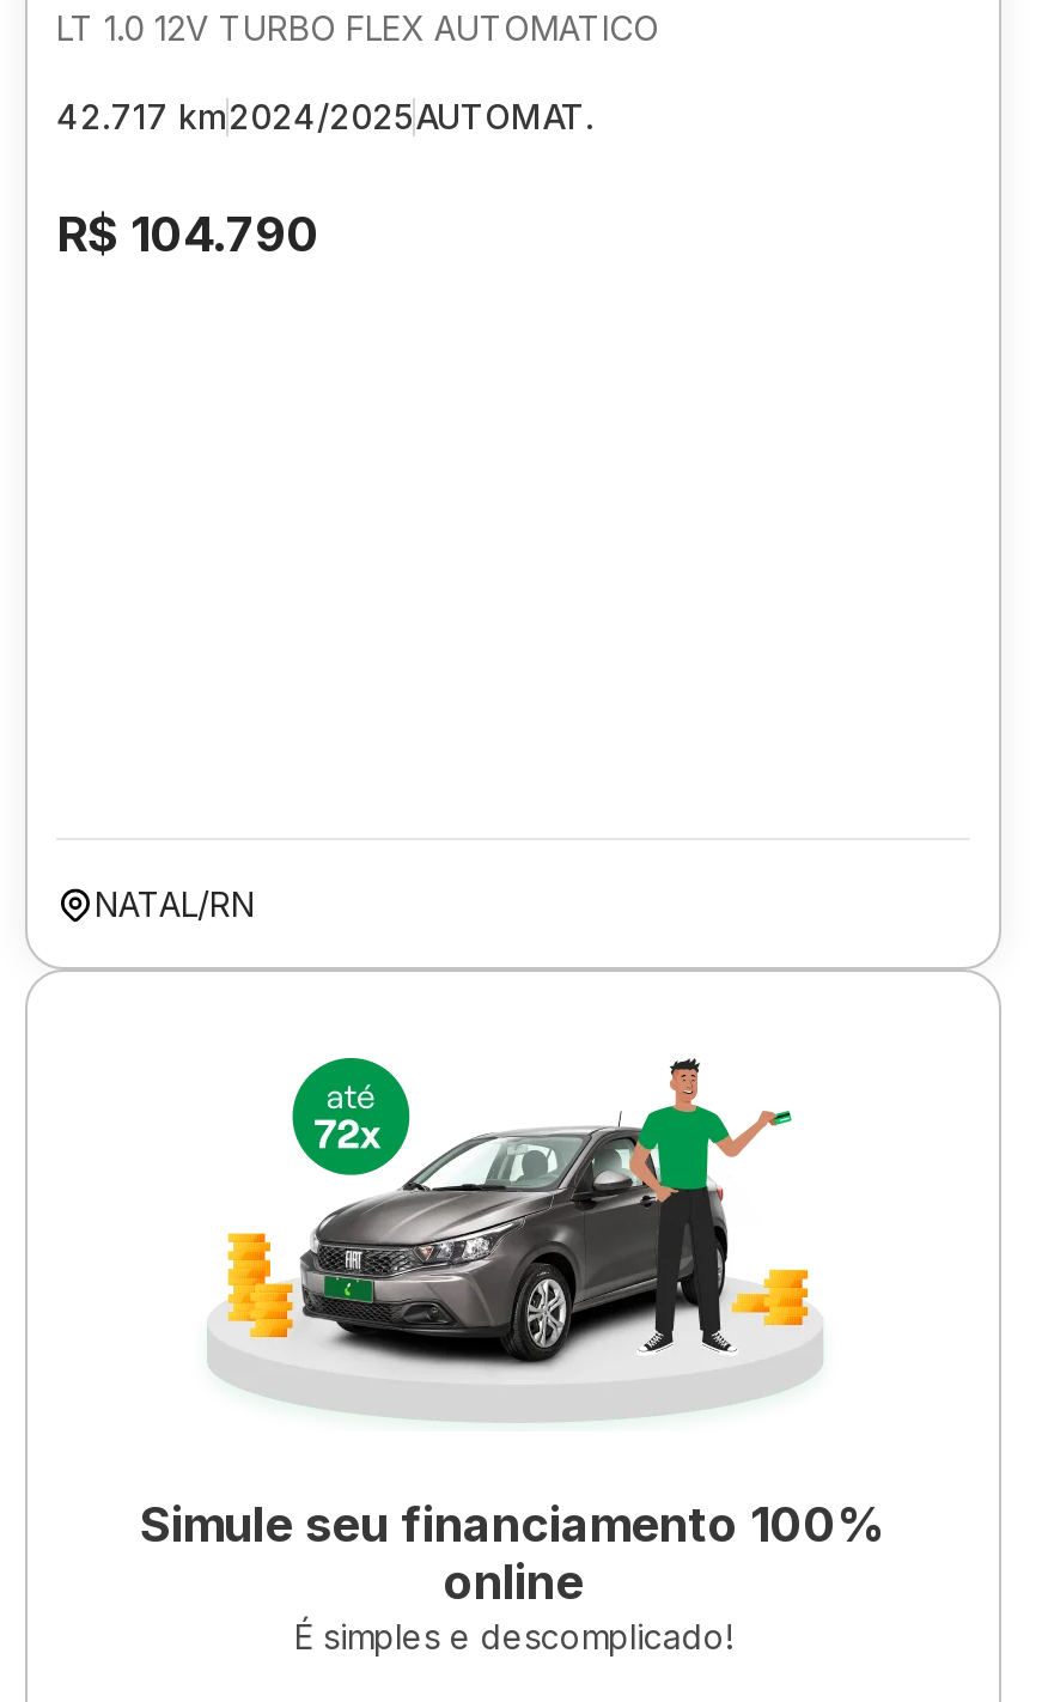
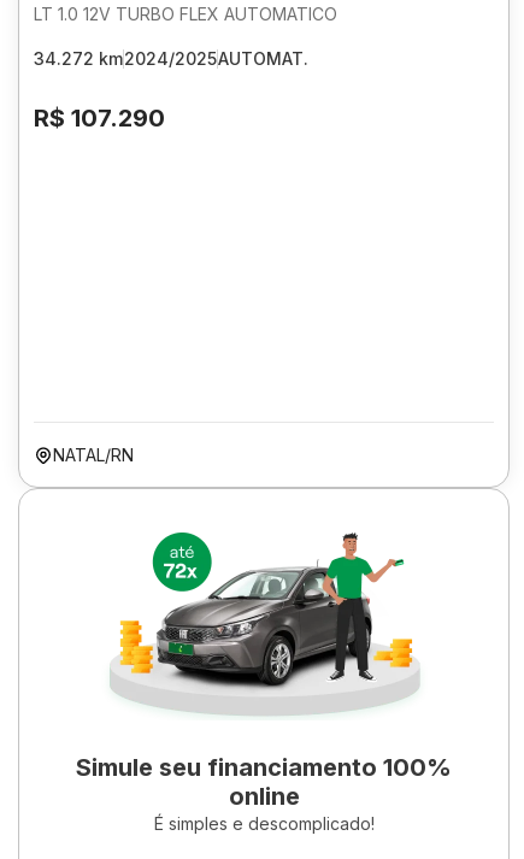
- 42.717 km2024/2025AUTOMAT.
+ 34.272 km2024/2025AUTOMAT.

- R$ 104.790
+ R$ 107.290
